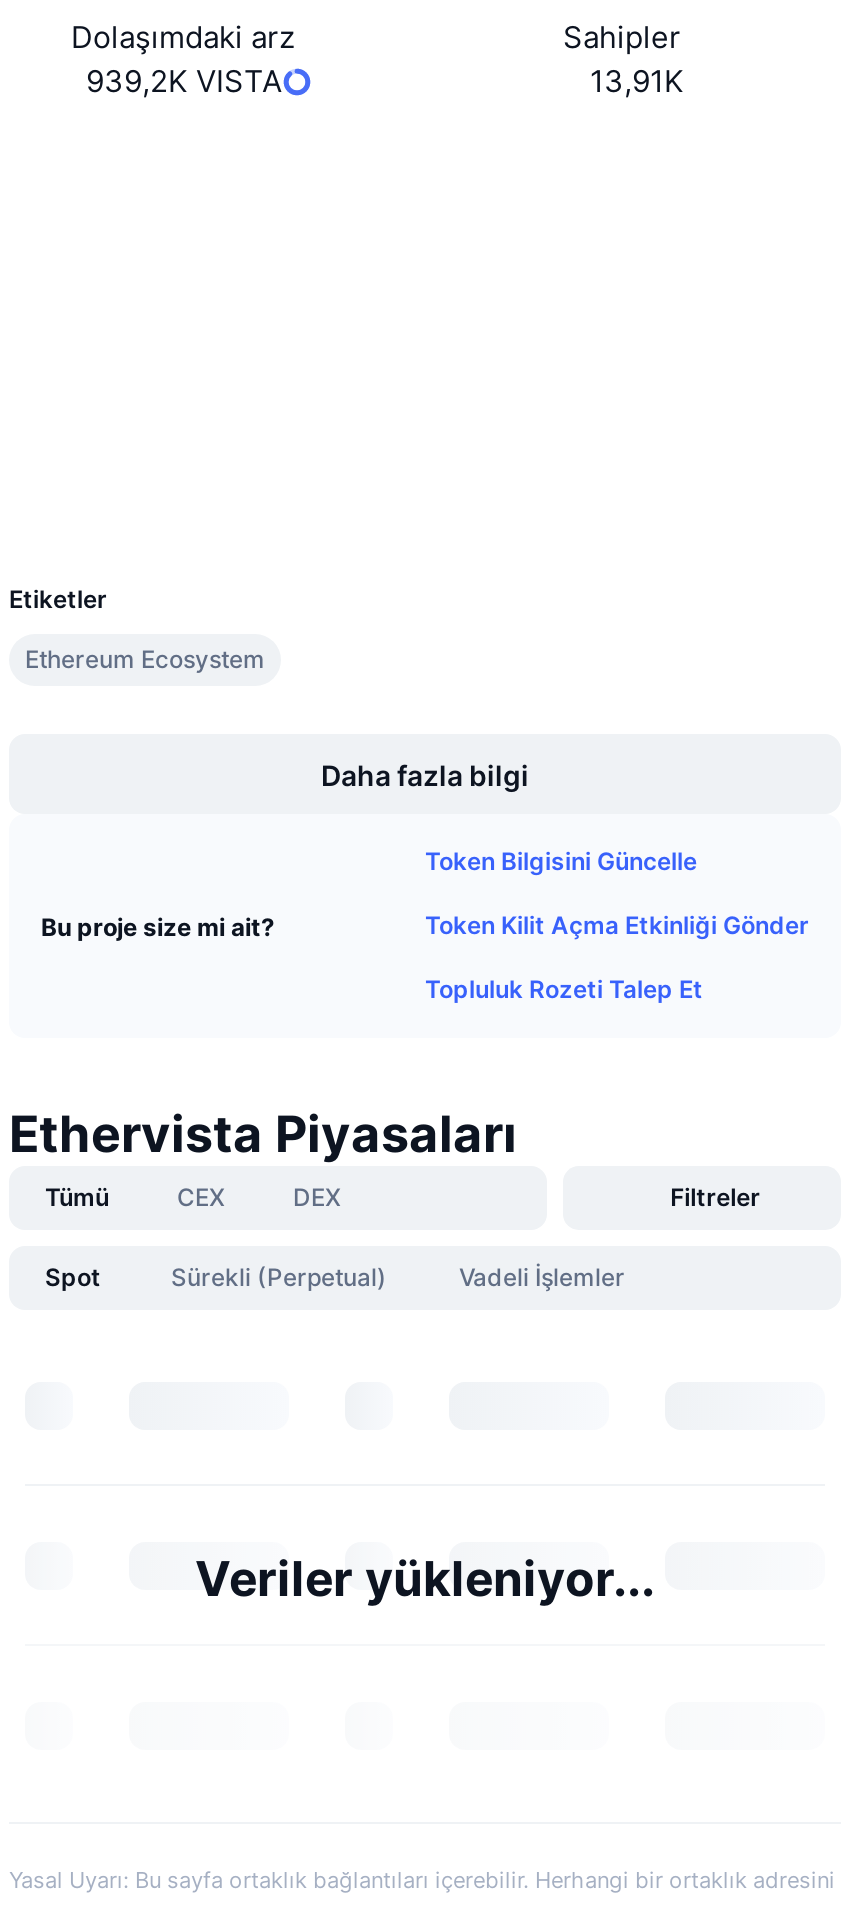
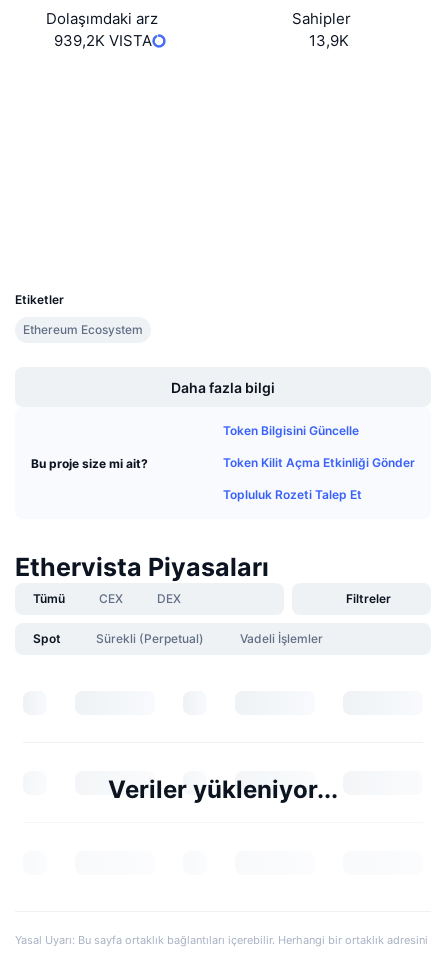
- 13,91K
+ 13,9K
